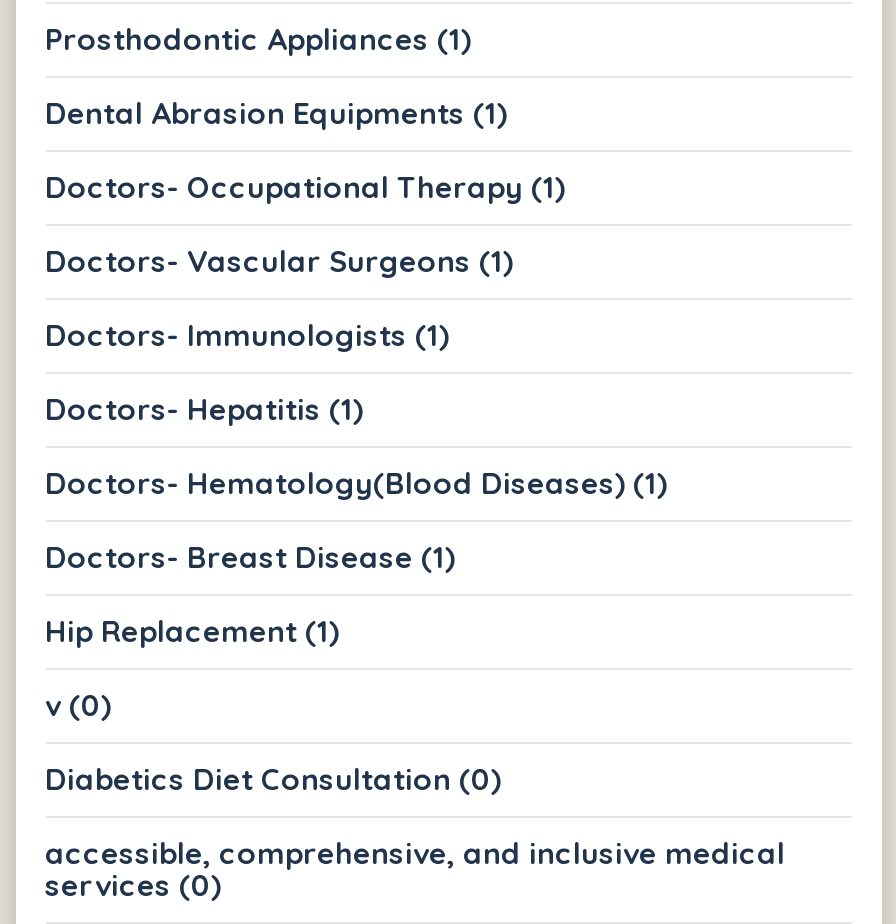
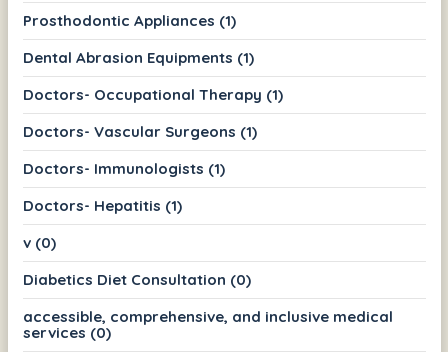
- Doctors- Hematology(Blood Diseases) (1)
- Doctors- Breast Disease (1)
- Hip Replacement (1)
